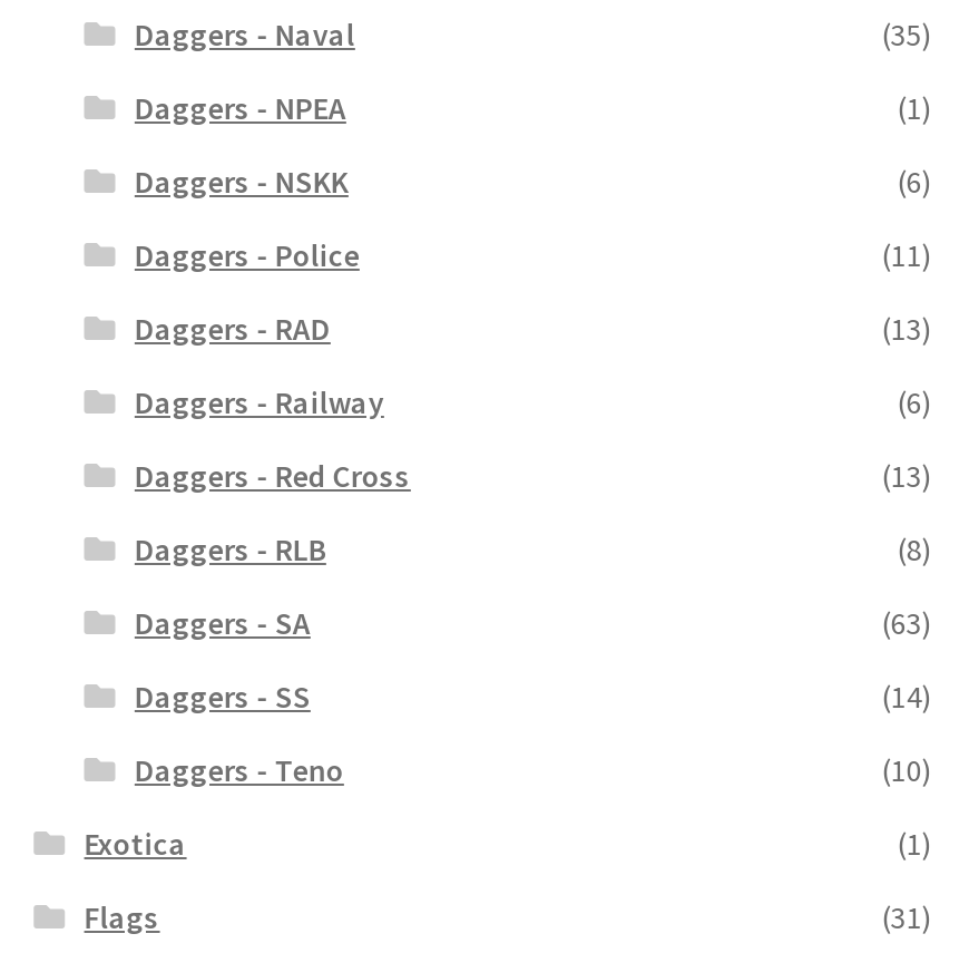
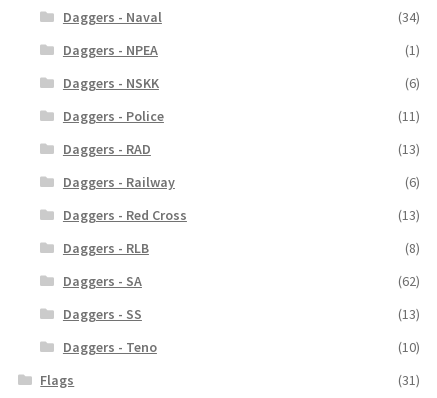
- (35)
+ (34)

- (63)
+ (62)

- (14)
+ (13)

- Exotica
- (1)
